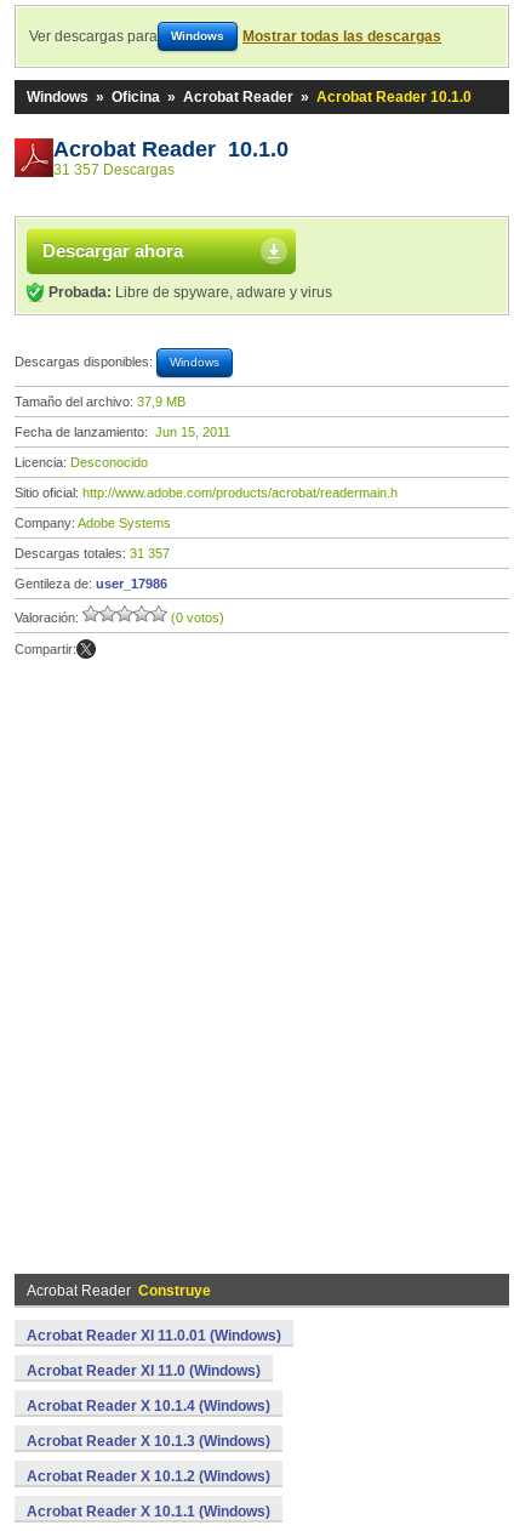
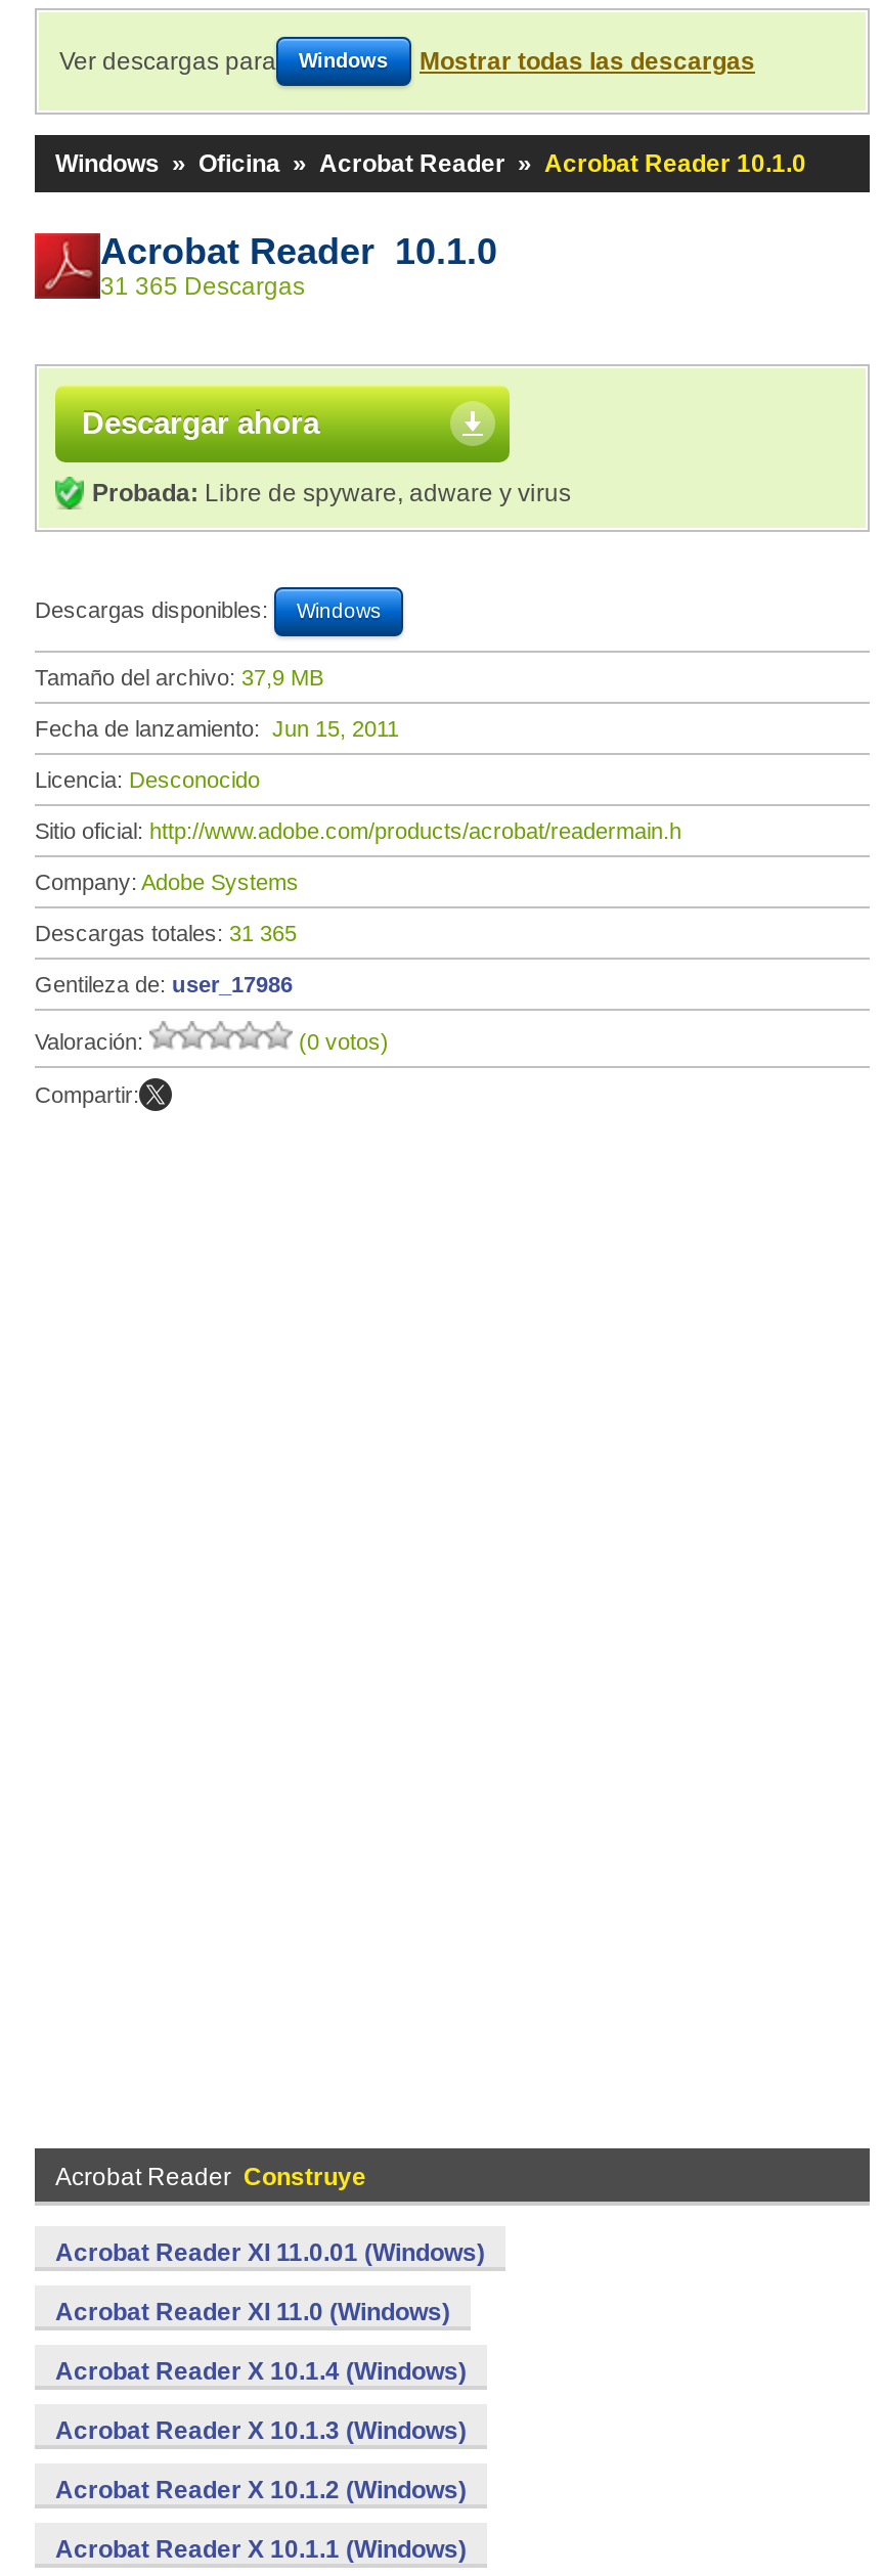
- 31 357 Descargas
+ 31 365 Descargas

- Descargas totales: 31 357
+ Descargas totales: 31 365
